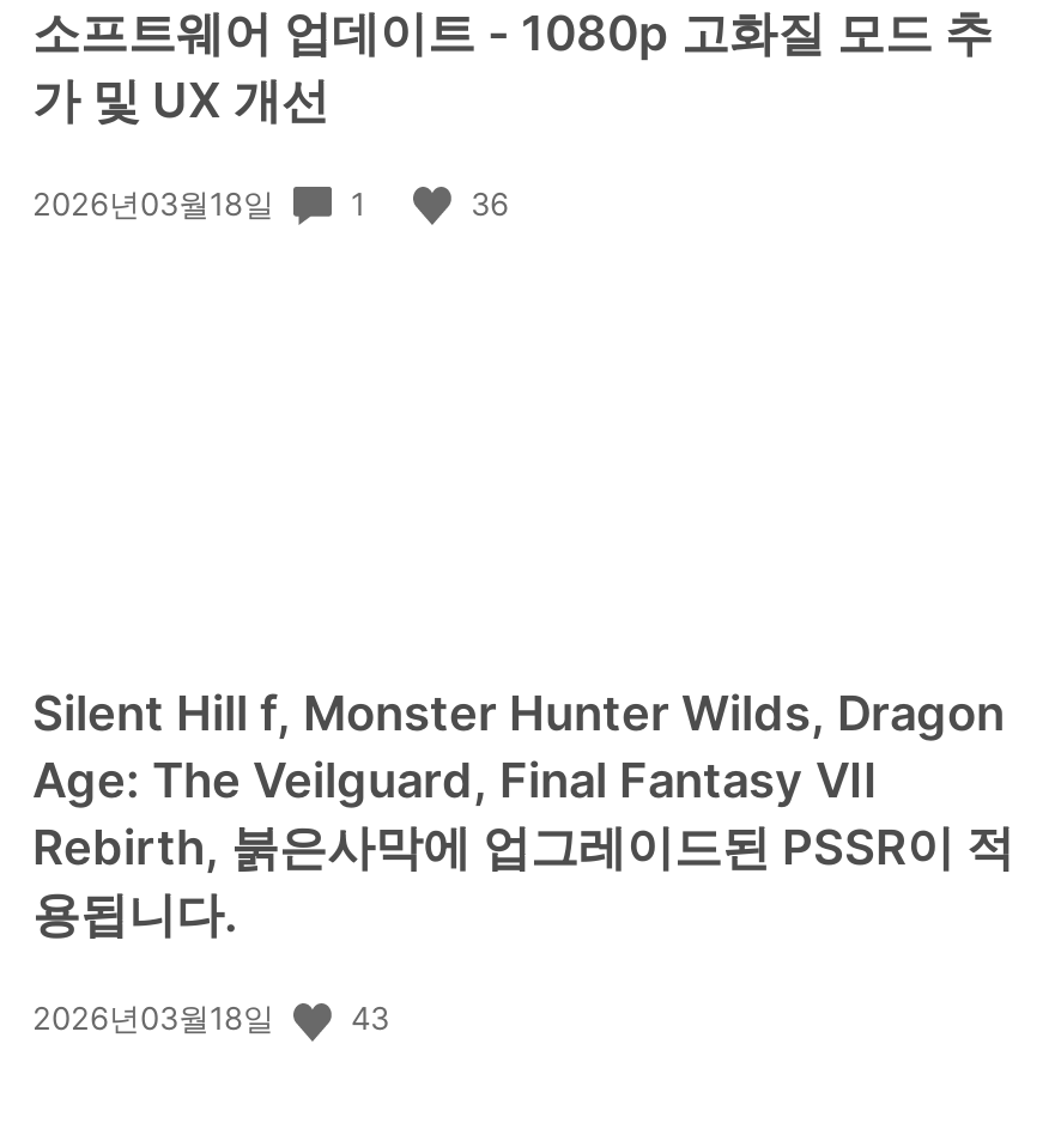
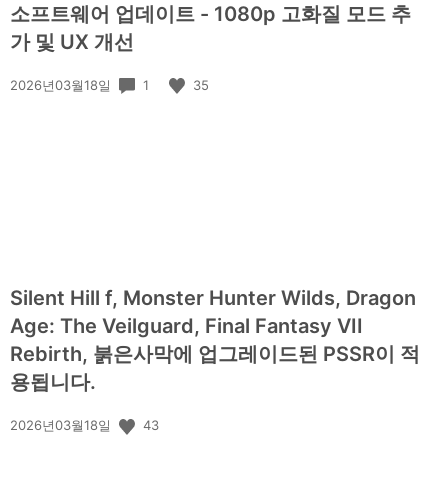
- 36
+ 35
